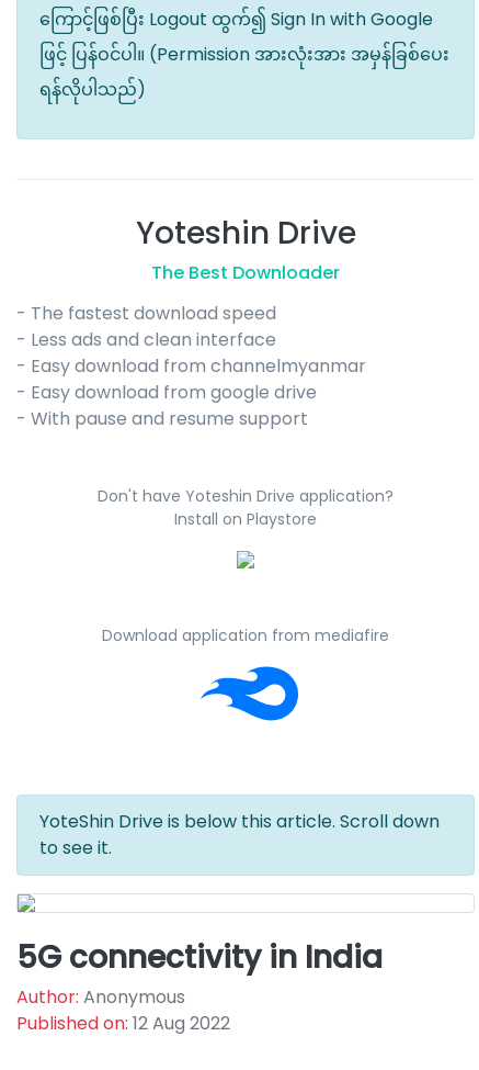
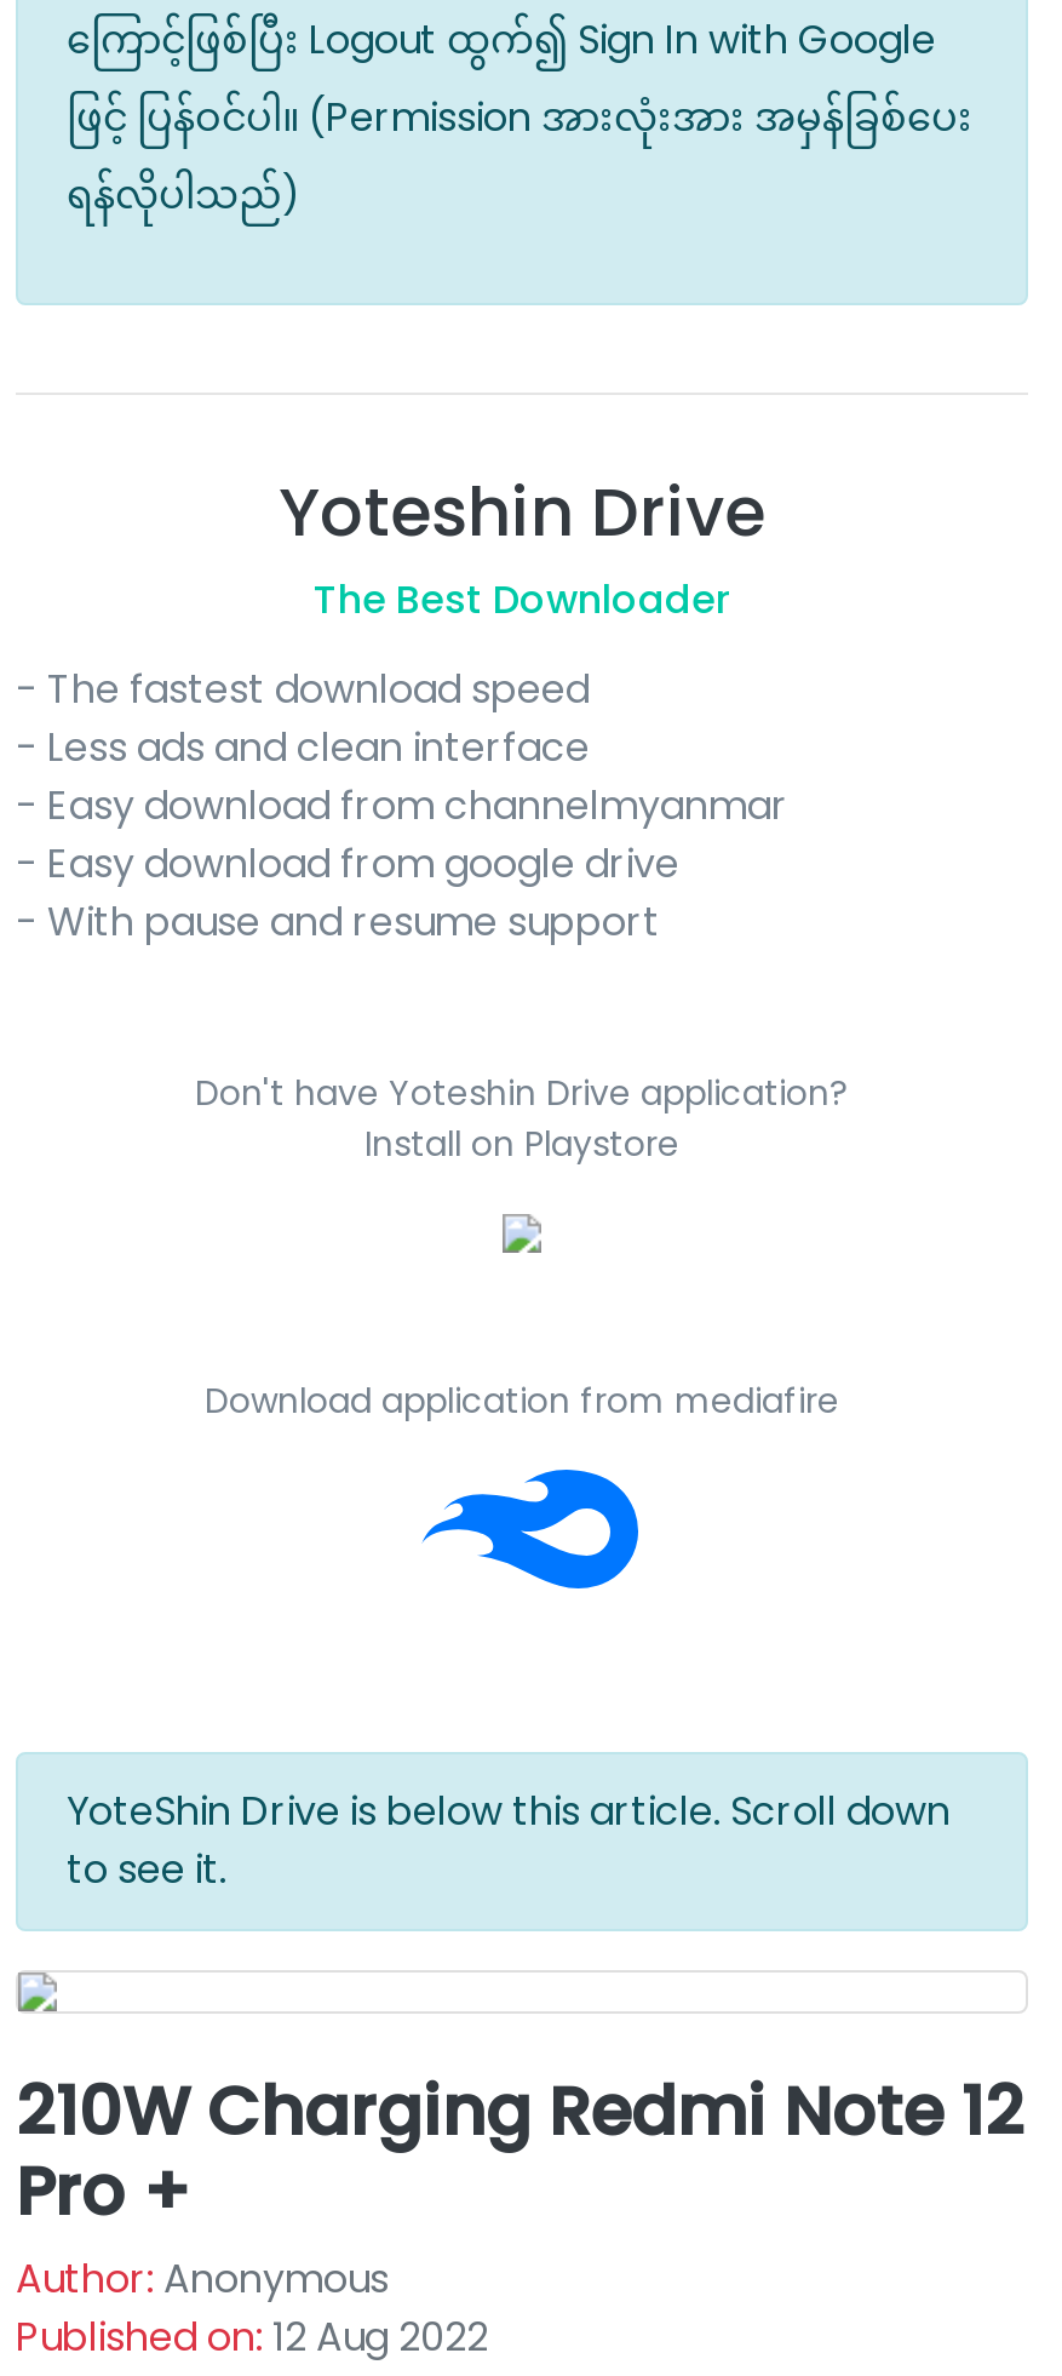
- 5G connectivity in India
+ 210W Charging Redmi Note 12
+ Pro +
